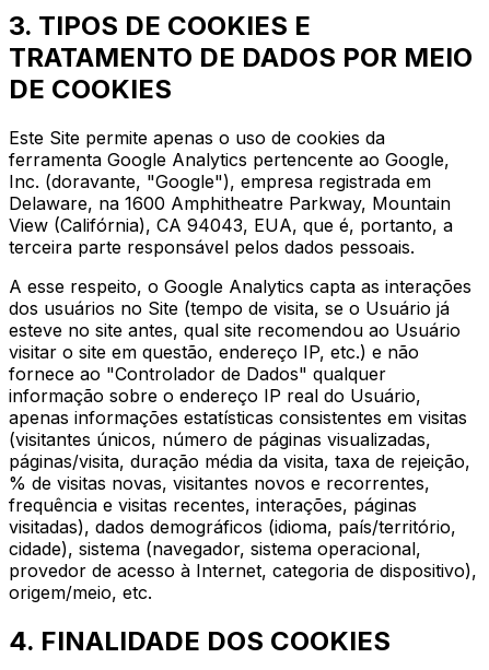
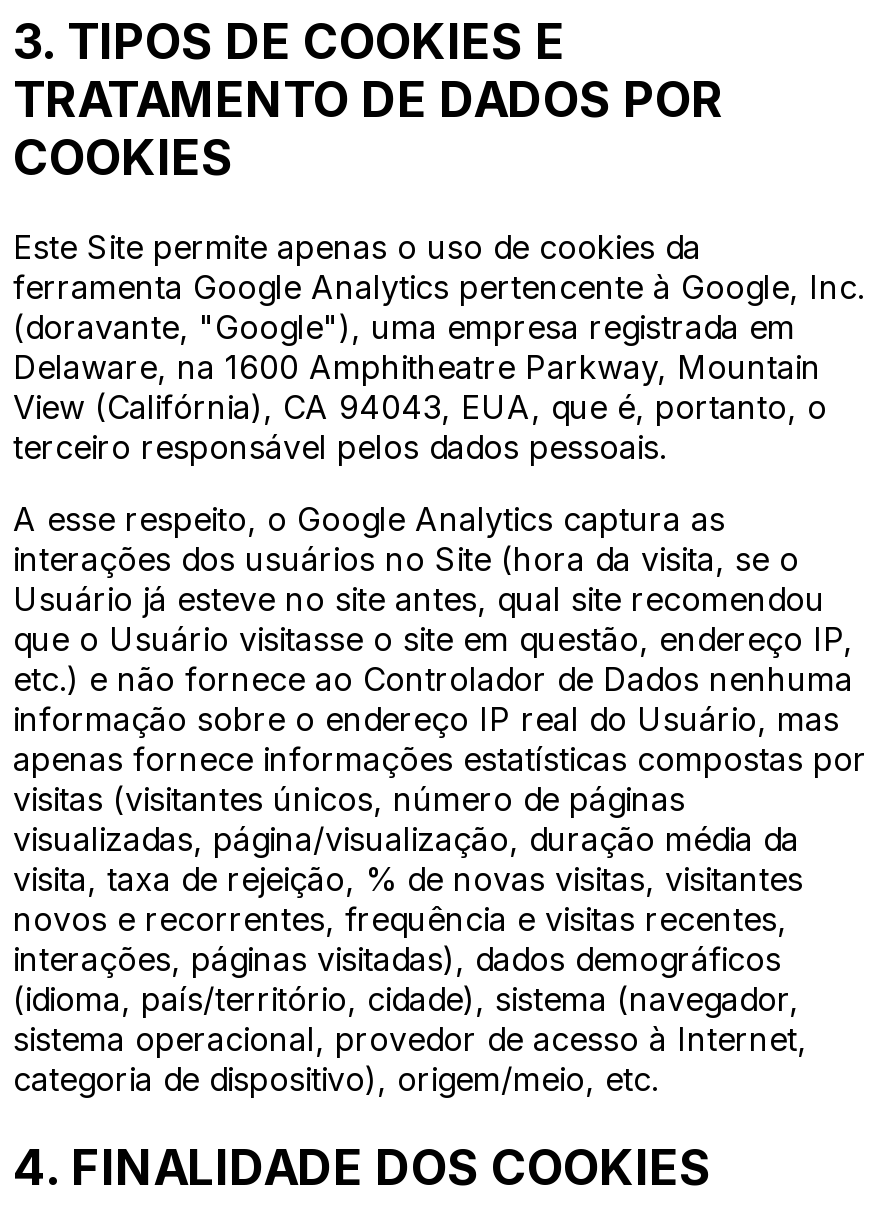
- TRATAMENTO DE DADOS POR MEIO
- DE COOKIES
+ TRATAMENTO DE DADOS POR
+ COOKIES

- ferramenta Google Analytics pertencente ao Google,
- Inc. (doravante, "Google"), empresa registrada em
+ ferramenta Google Analytics pertencente à Google, Inc.
+ (doravante, "Google"), uma empresa registrada em

- View (Califórnia), CA 94043, EUA, que é, portanto, a
- terceira parte responsável pelos dados pessoais.
+ View (Califórnia), CA 94043, EUA, que é, portanto, o
+ terceiro responsável pelos dados pessoais.

- A esse respeito, o Google Analytics capta as interações
- dos usuários no Site (tempo de visita, se o Usuário já
- esteve no site antes, qual site recomendou ao Usuário
- visitar o site em questão, endereço IP, etc.) e não
- fornece ao "Controlador de Dados" qualquer
- informação sobre o endereço IP real do Usuário,
- apenas informações estatísticas consistentes em visitas
- (visitantes únicos, número de páginas visualizadas,
- páginas/visita, duração média da visita, taxa de rejeição,
- % de visitas novas, visitantes novos e recorrentes,
- frequência e visitas recentes, interações, páginas
- visitadas), dados demográficos (idioma, país/território,
- cidade), sistema (navegador, sistema operacional,
- provedor de acesso à Internet, categoria de dispositivo),
- origem/meio, etc.
+ A esse respeito, o Google Analytics captura as
+ interações dos usuários no Site (hora da visita, se o
+ Usuário já esteve no site antes, qual site recomendou
+ que o Usuário visitasse o site em questão, endereço IP,
+ etc.) e não fornece ao Controlador de Dados nenhuma
+ informação sobre o endereço IP real do Usuário, mas
+ apenas fornece informações estatísticas compostas por
+ visitas (visitantes únicos, número de páginas
+ visualizadas, página/visualização, duração média da
+ visita, taxa de rejeição, % de novas visitas, visitantes
+ novos e recorrentes, frequência e visitas recentes,
+ interações, páginas visitadas), dados demográficos
+ (idioma, país/território, cidade), sistema (navegador,
+ sistema operacional, provedor de acesso à Internet,
+ categoria de dispositivo), origem/meio, etc.
